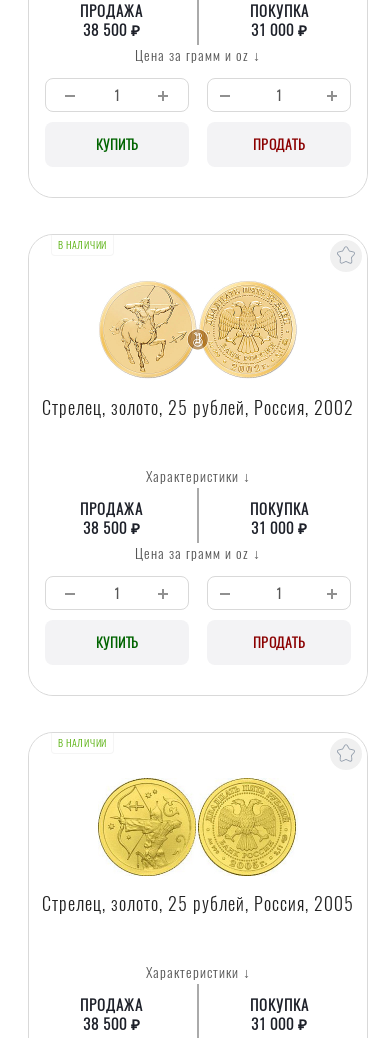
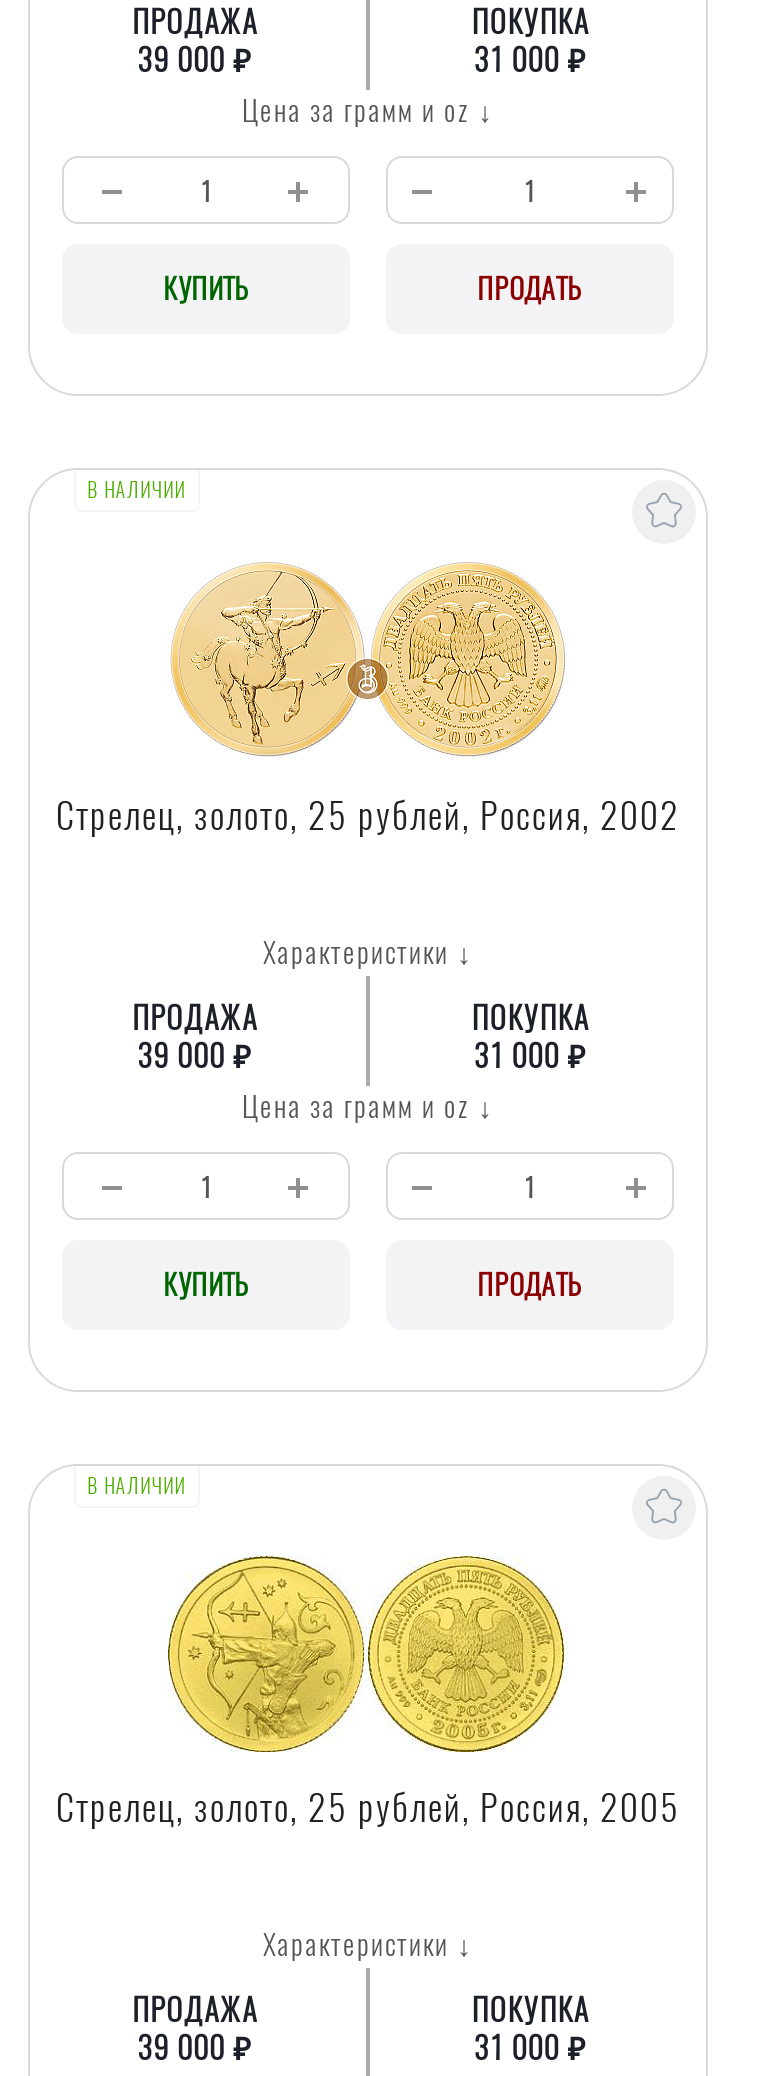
- 38 500 ₽
+ 39 000 ₽

- 38 500 ₽
+ 39 000 ₽

- 38 500 ₽
+ 39 000 ₽
